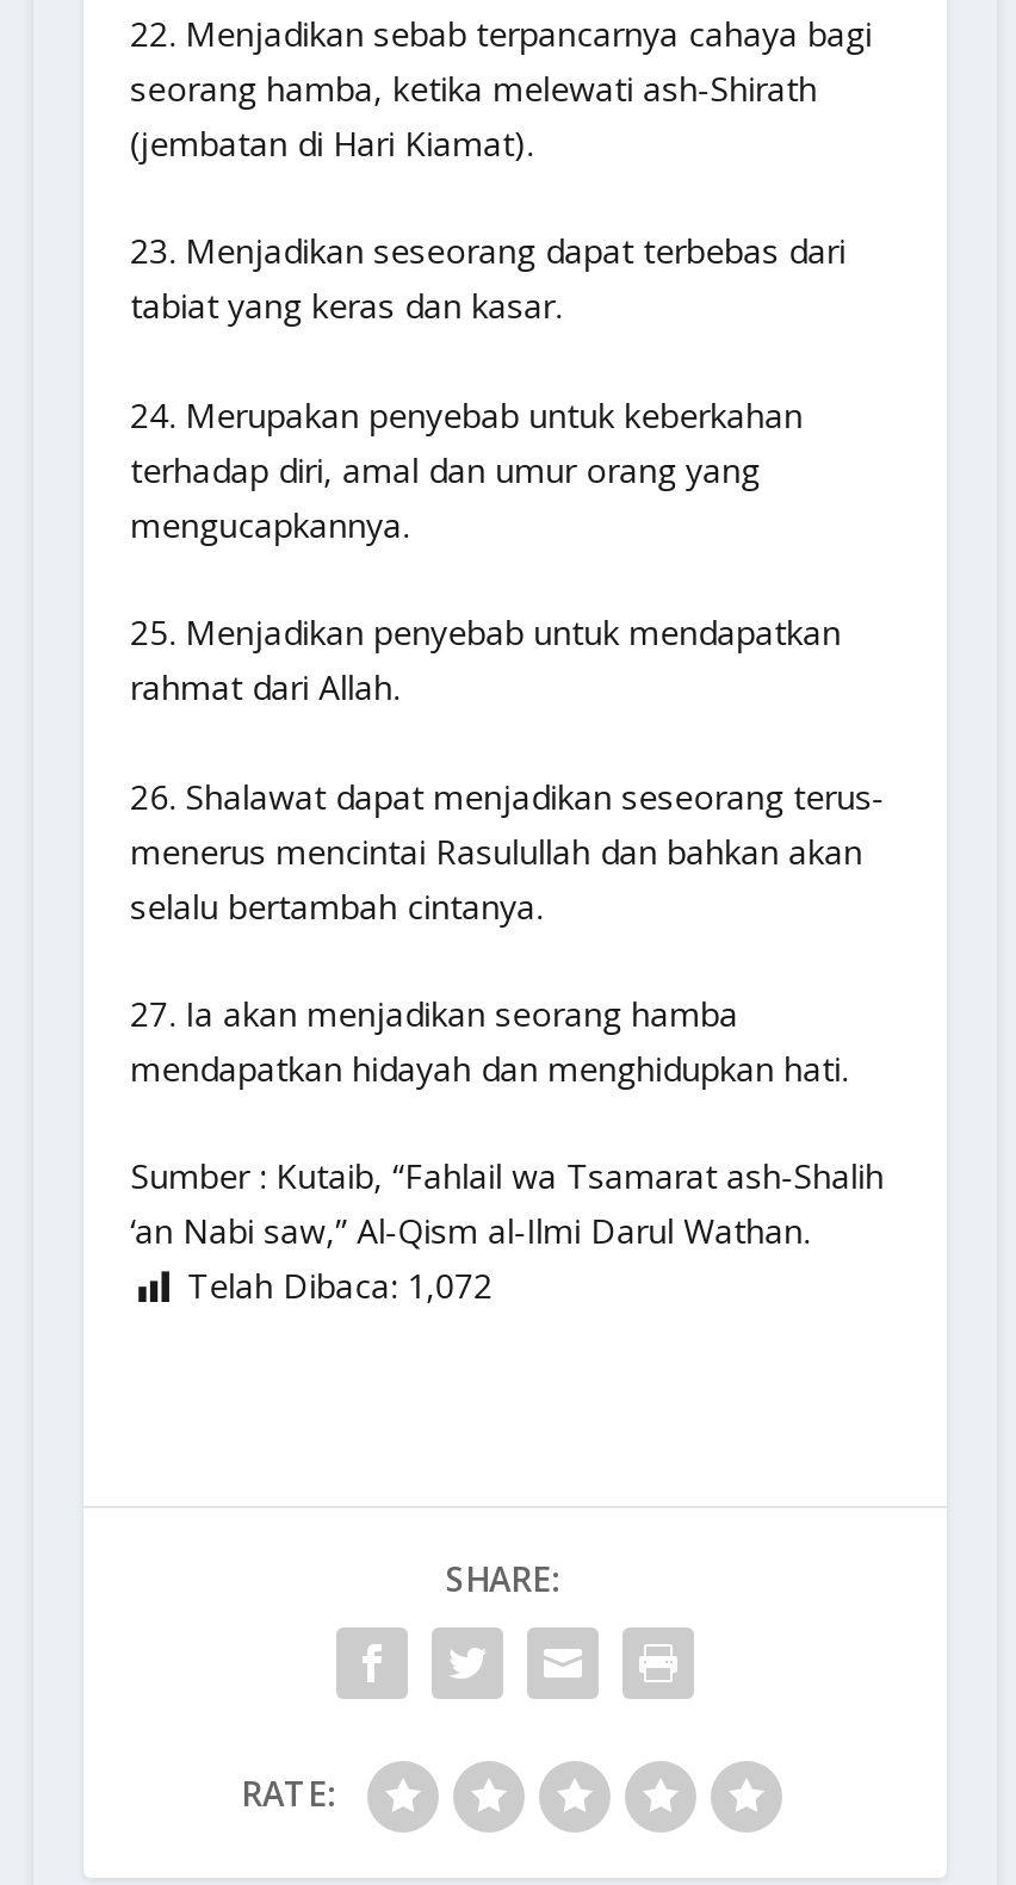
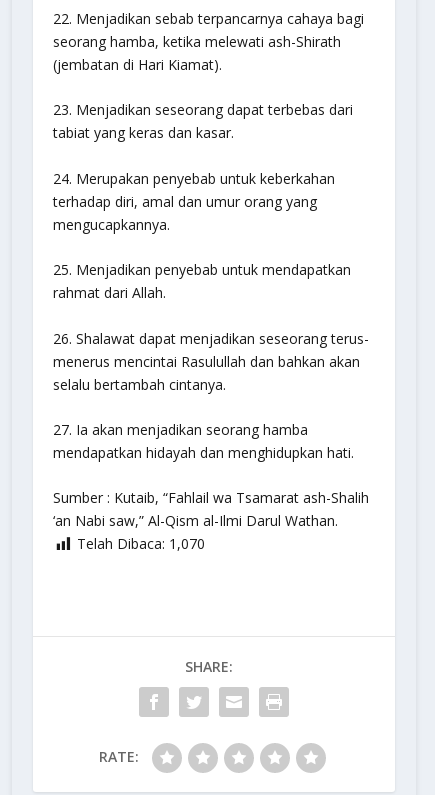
- Telah Dibaca: 1,072
+ Telah Dibaca: 1,070
